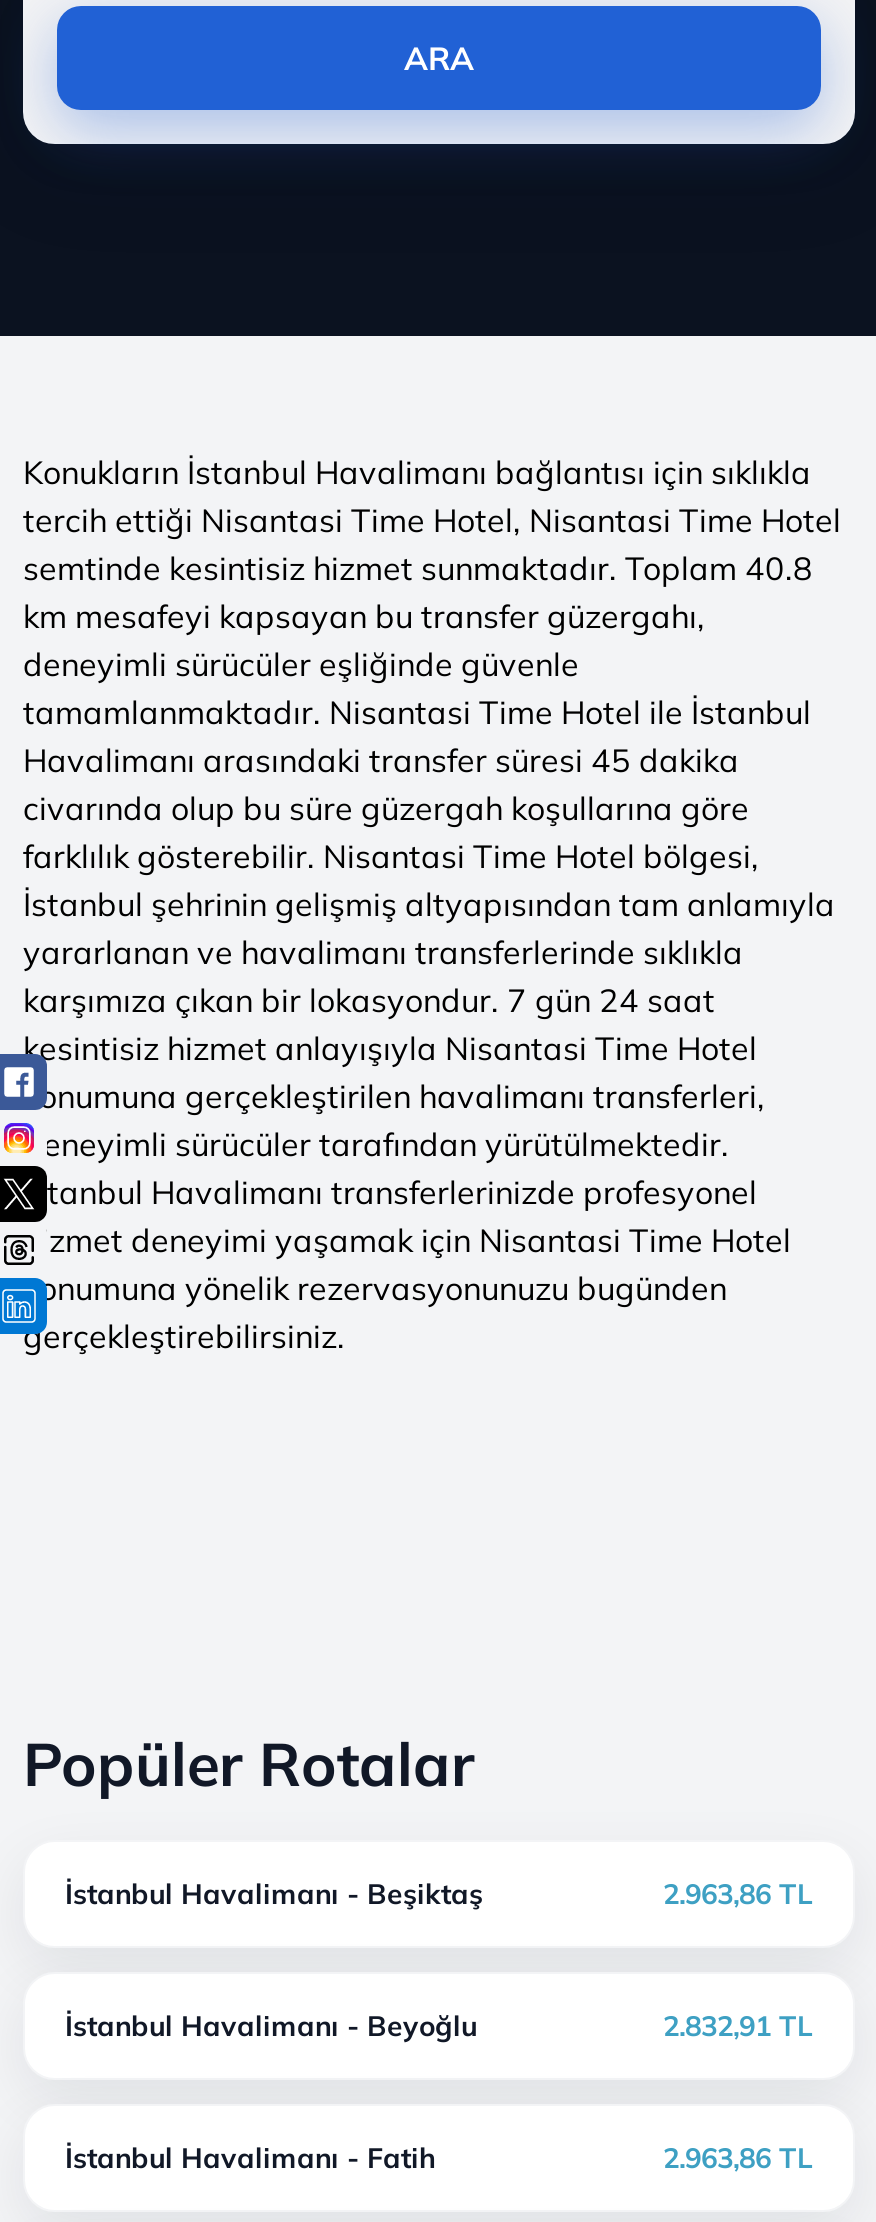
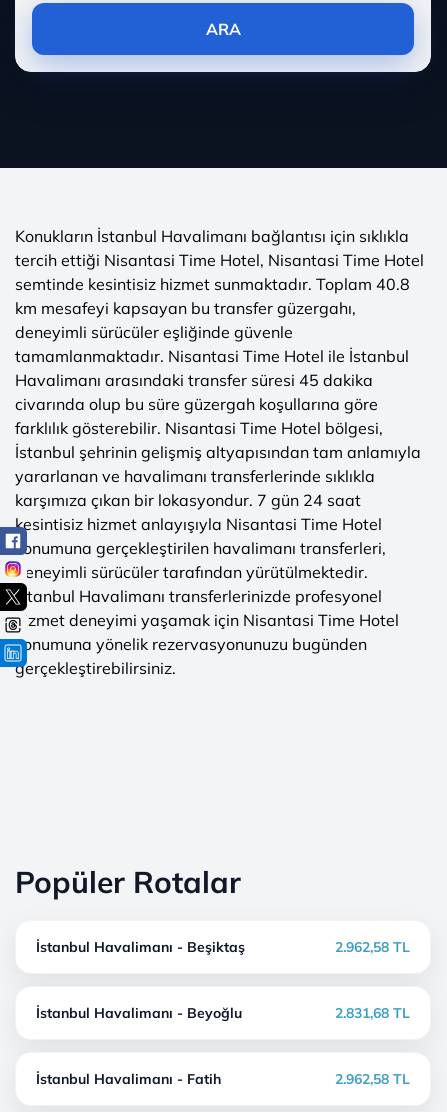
- 2.963,86 TL
+ 2.962,58 TL

- 2.832,91 TL
+ 2.831,68 TL

- 2.963,86 TL
+ 2.962,58 TL
